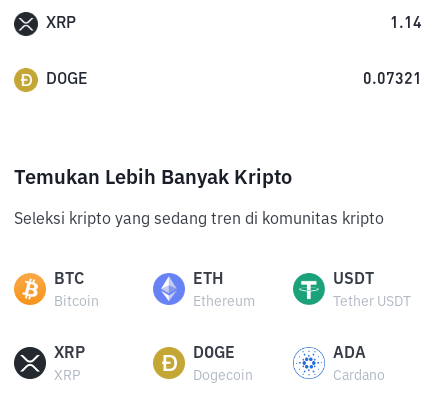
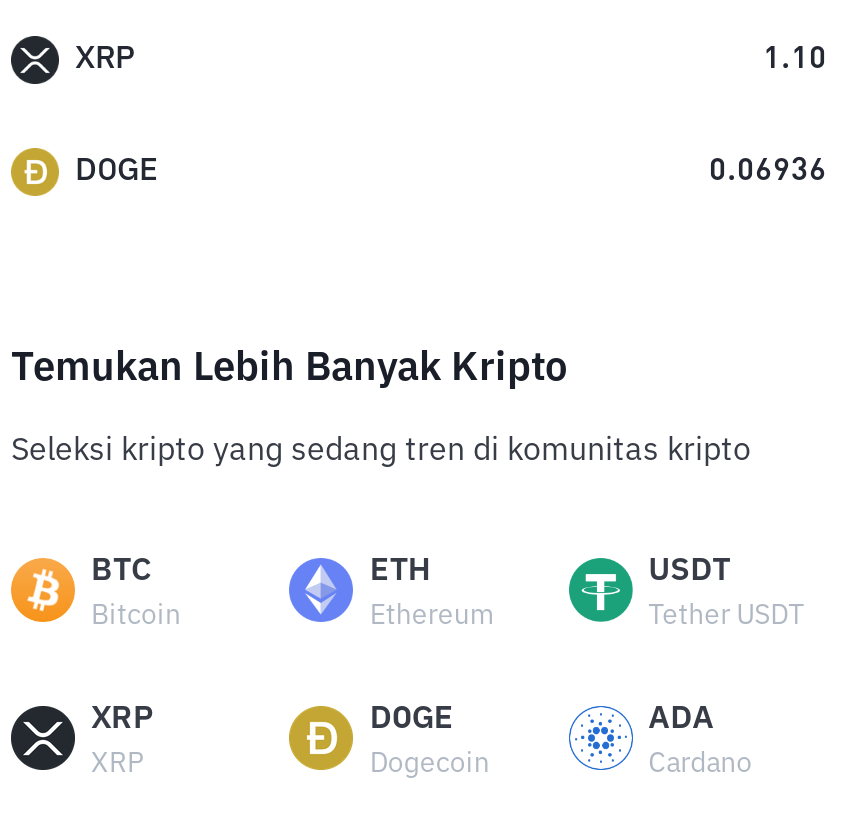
- 1.14
+ 1.10

- 0.07321
+ 0.06936
